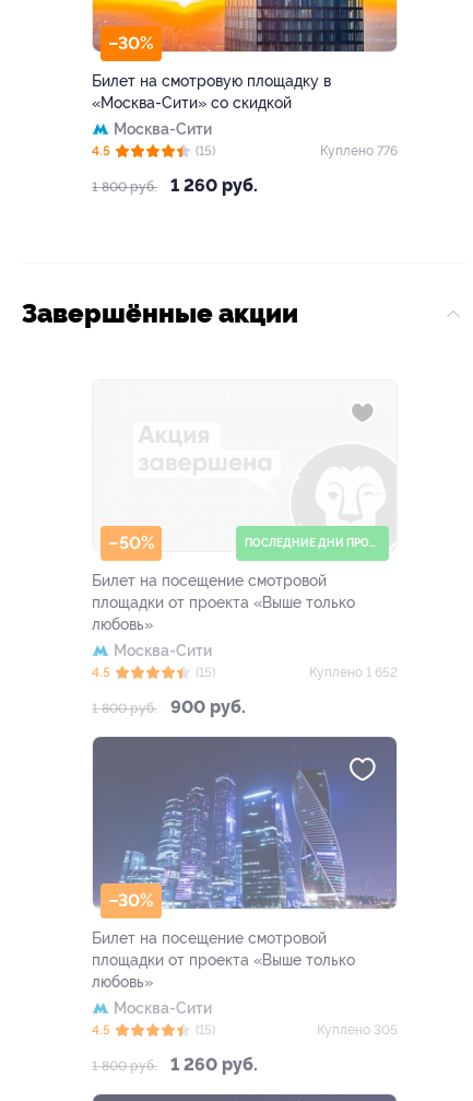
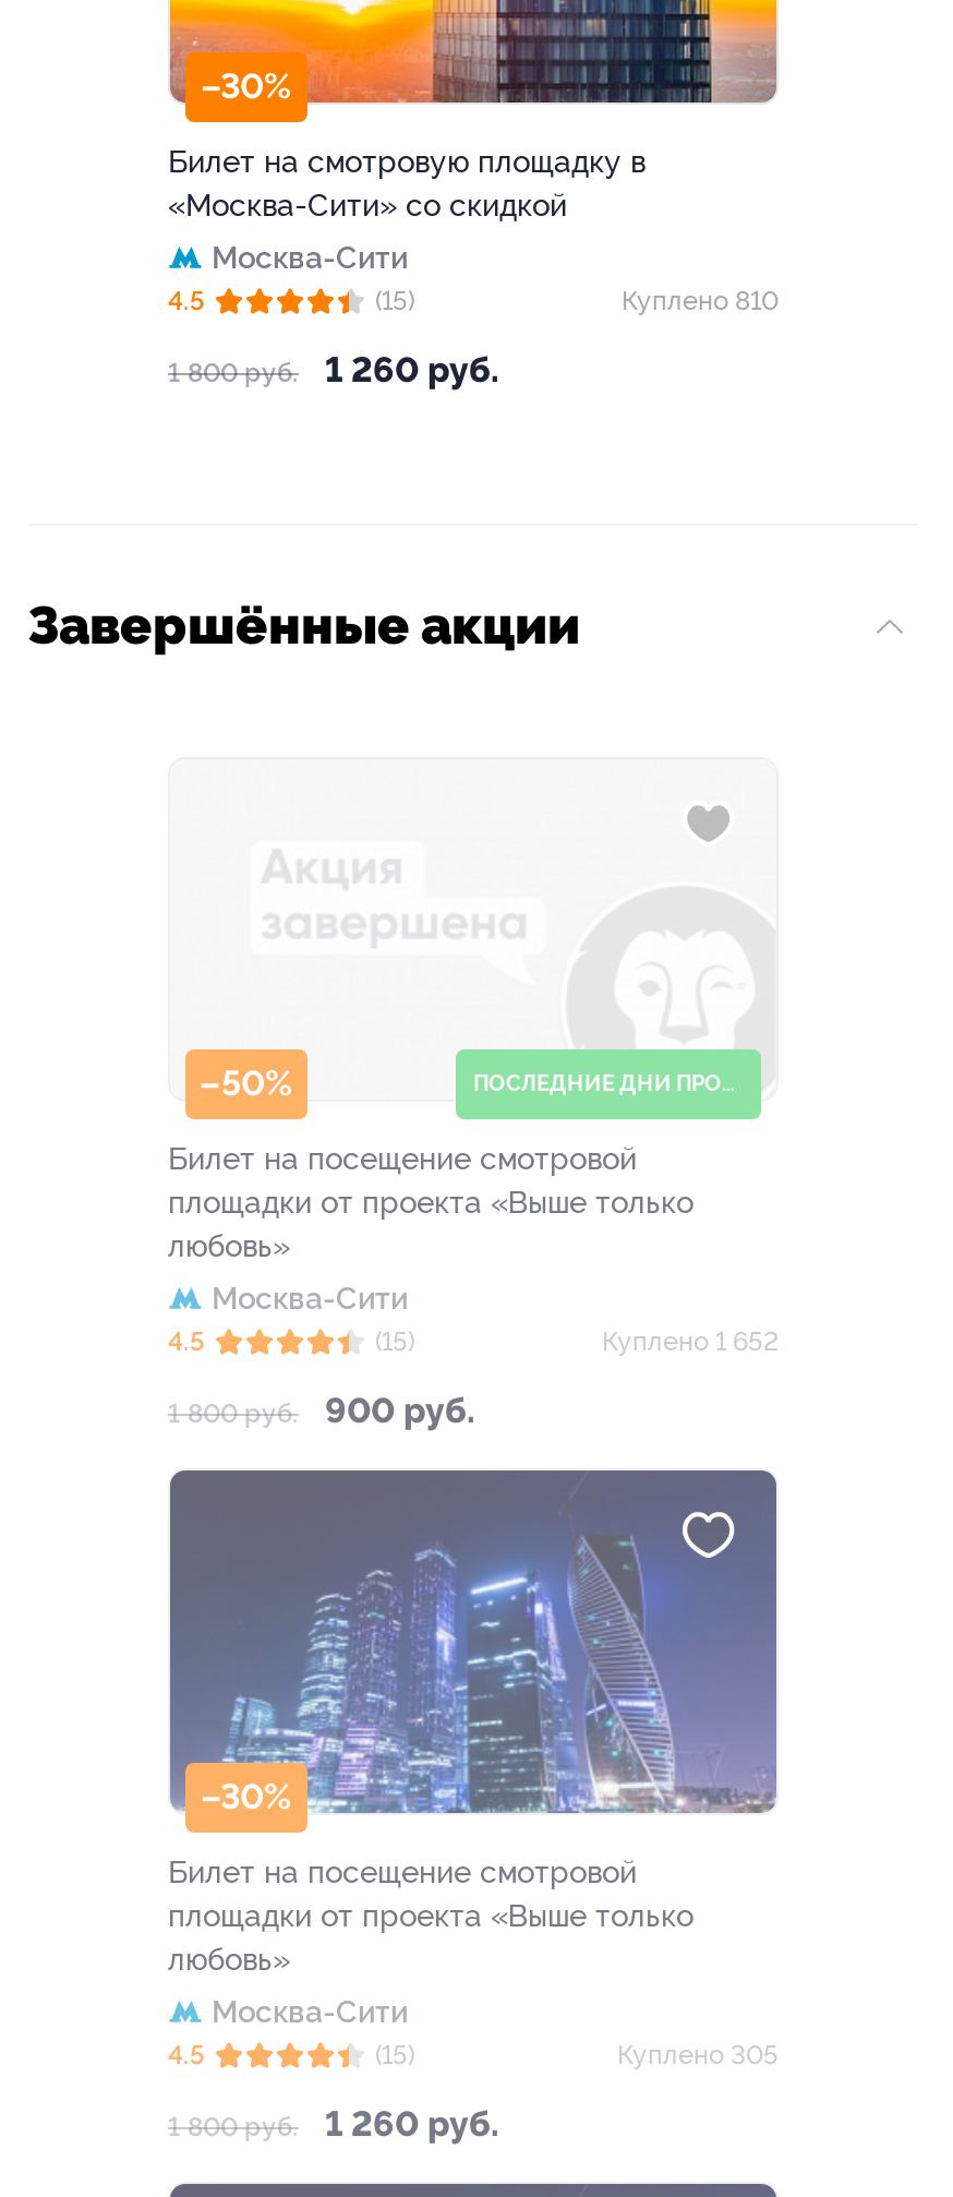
- Куплено 776
+ Куплено 810
